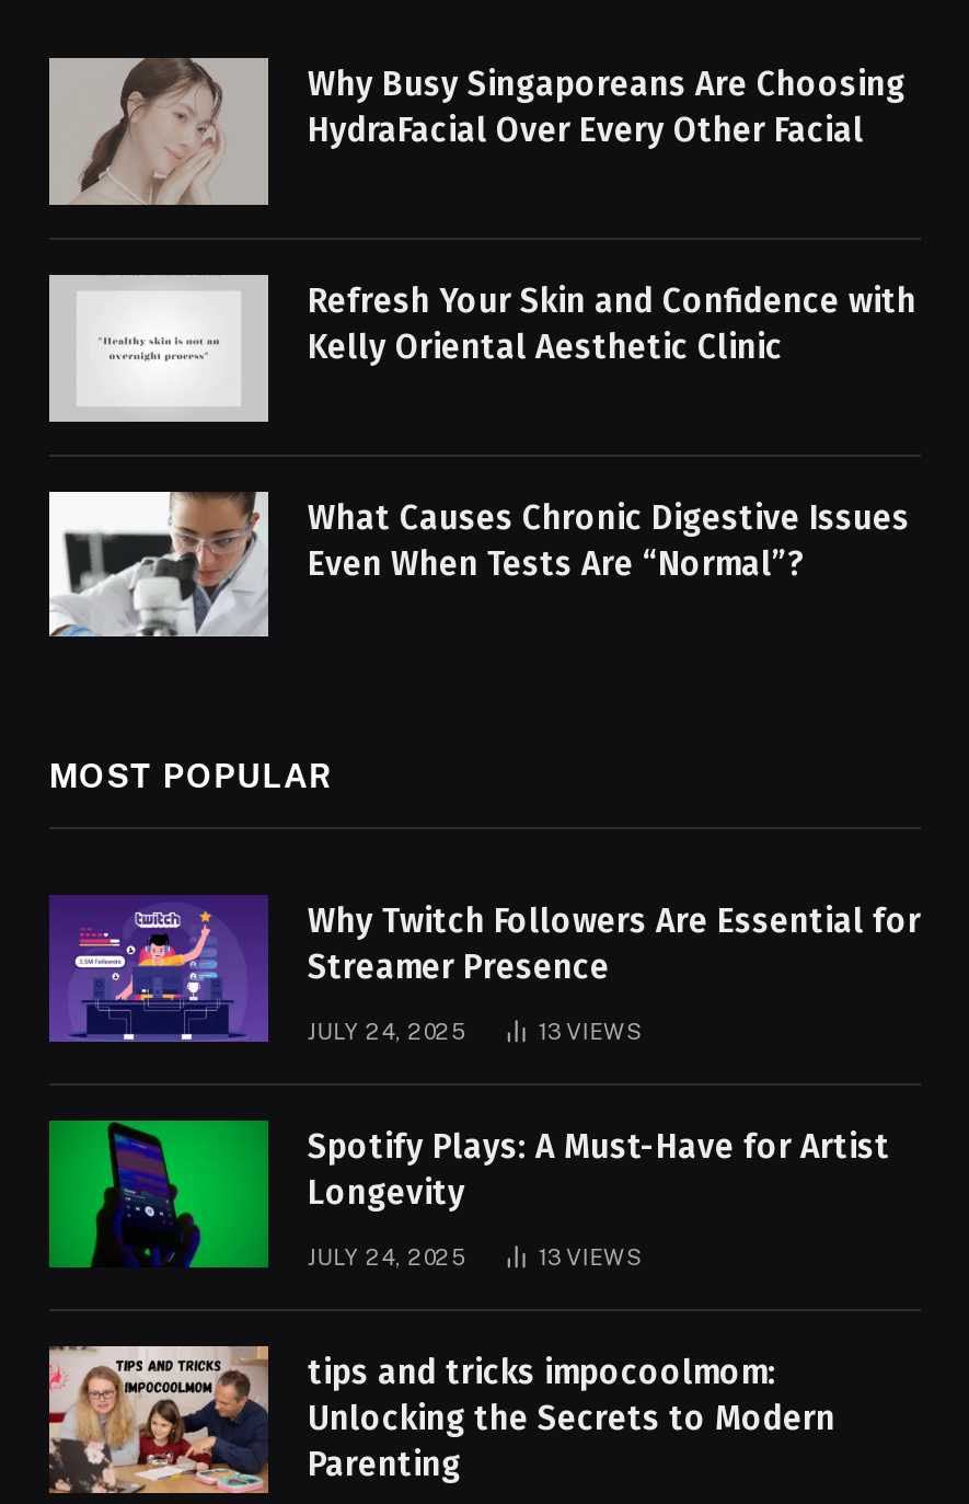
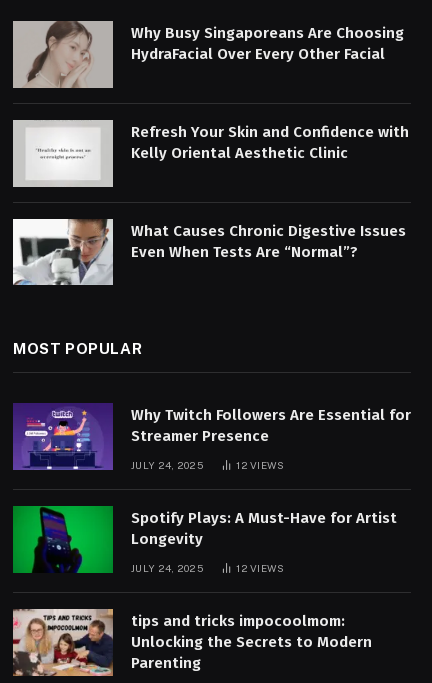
- 13 VIEWS
+ 12 VIEWS

- 13 VIEWS
+ 12 VIEWS
